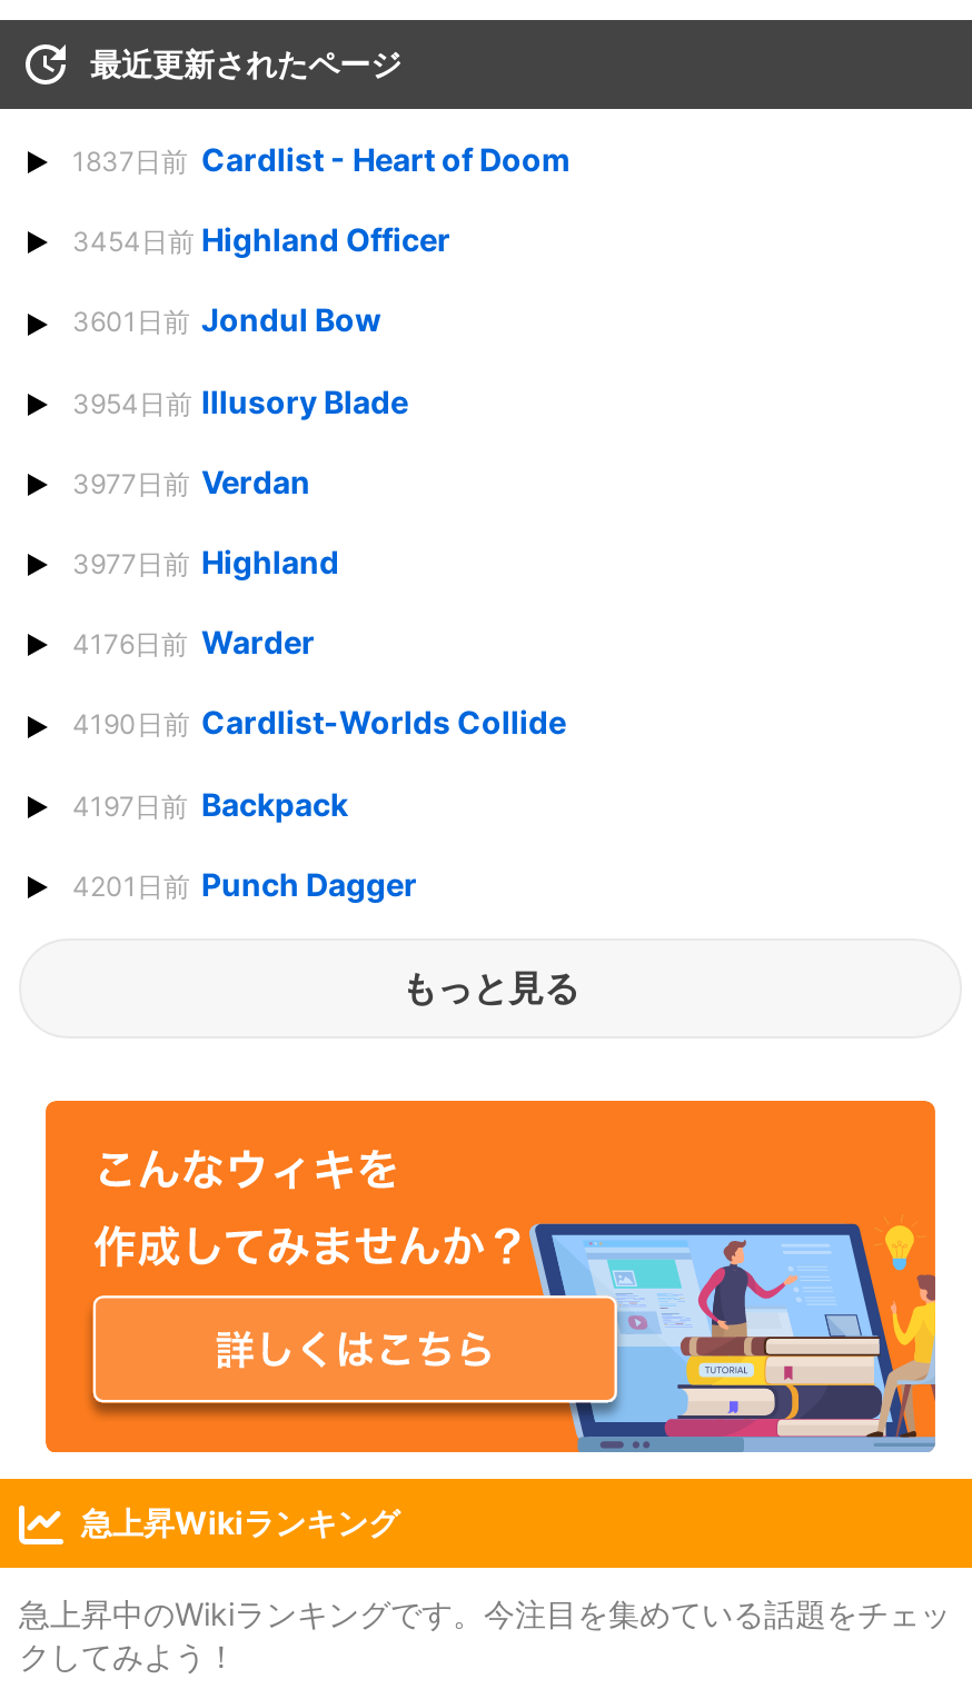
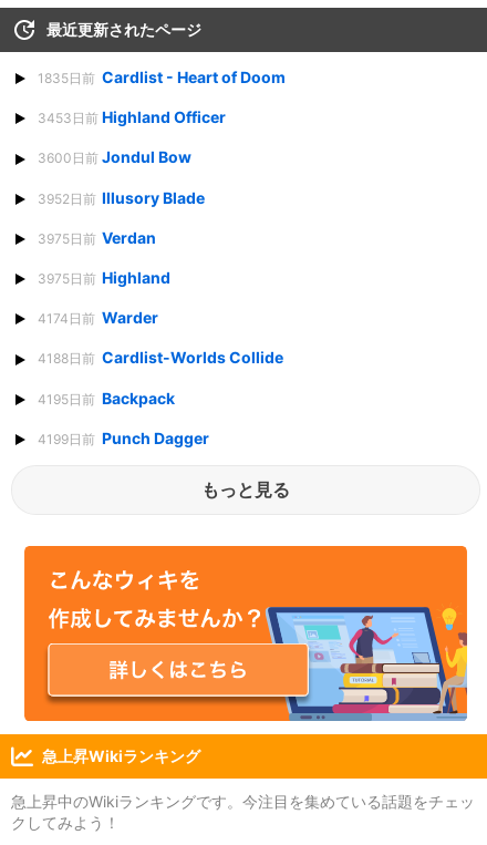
- 1837日前 Cardlist - Heart of Doom
+ 1835日前 Cardlist - Heart of Doom

- 3454日前 Highland Officer
+ 3453日前 Highland Officer

- 3601日前 Jondul Bow
+ 3600日前 Jondul Bow

- 3954日前 Illusory Blade
+ 3952日前 Illusory Blade

- 3977日前 Verdan
+ 3975日前 Verdan

- 3977日前 Highland
+ 3975日前 Highland

- 4176日前 Warder
+ 4174日前 Warder

- 4190日前 Cardlist-Worlds Collide
+ 4188日前 Cardlist-Worlds Collide

- 4197日前 Backpack
+ 4195日前 Backpack

- 4201日前 Punch Dagger
+ 4199日前 Punch Dagger
